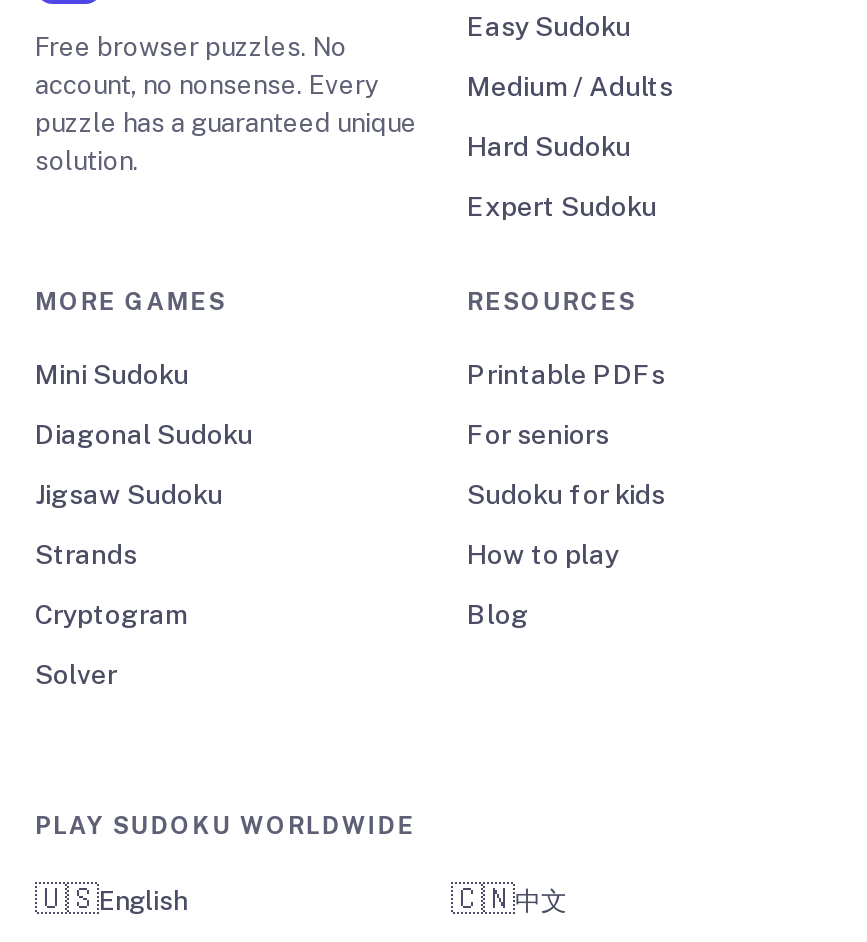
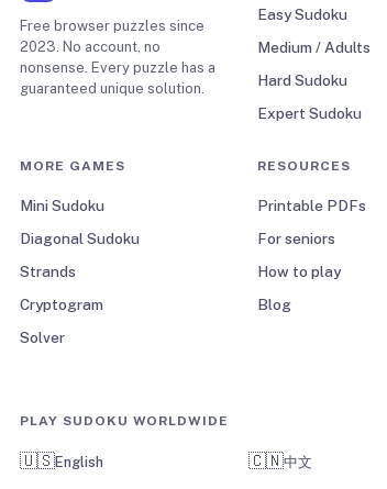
- Free browser puzzles. No
- account, no nonsense. Every
- puzzle has a guaranteed unique
- solution.
+ Free browser puzzles since
+ 2023. No account, no
+ nonsense. Every puzzle has a
+ guaranteed unique solution.

- Jigsaw Sudoku

- Sudoku for kids
